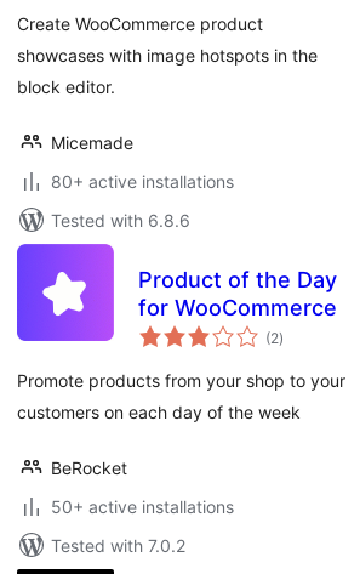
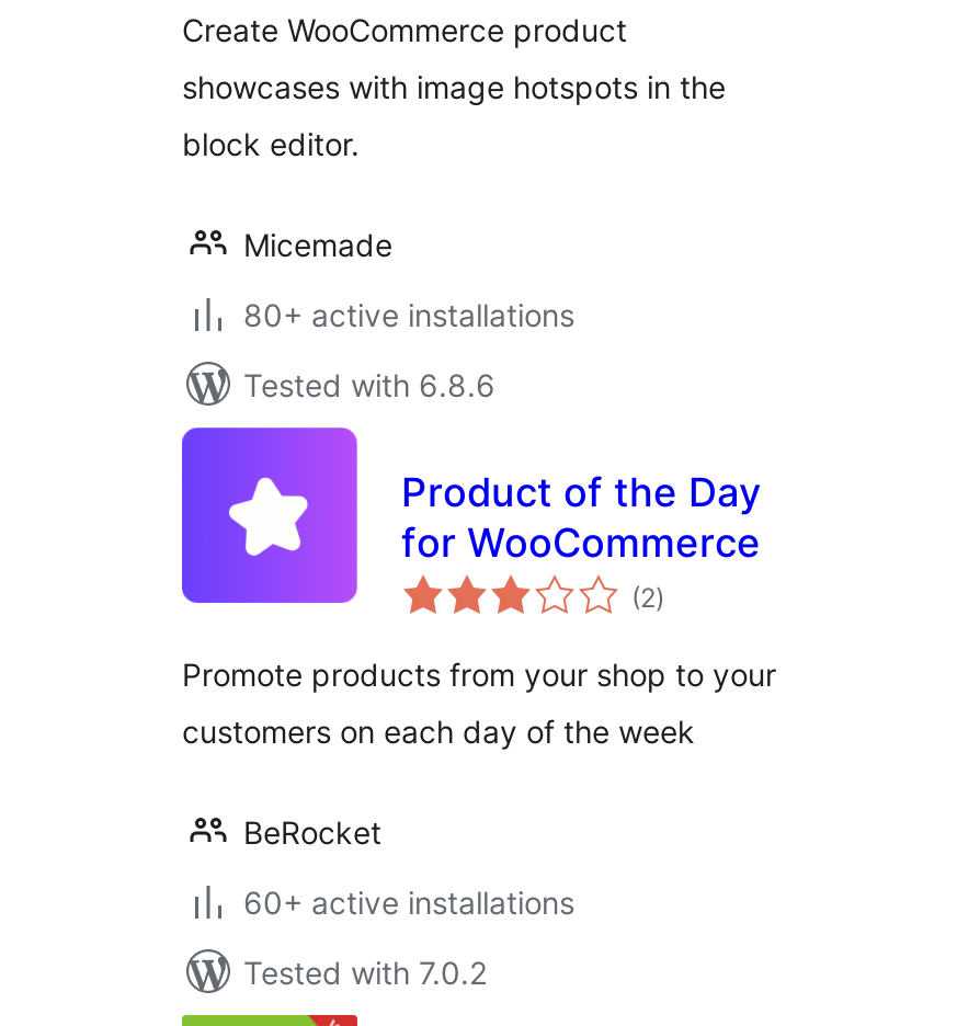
- 50+ active installations
+ 60+ active installations
